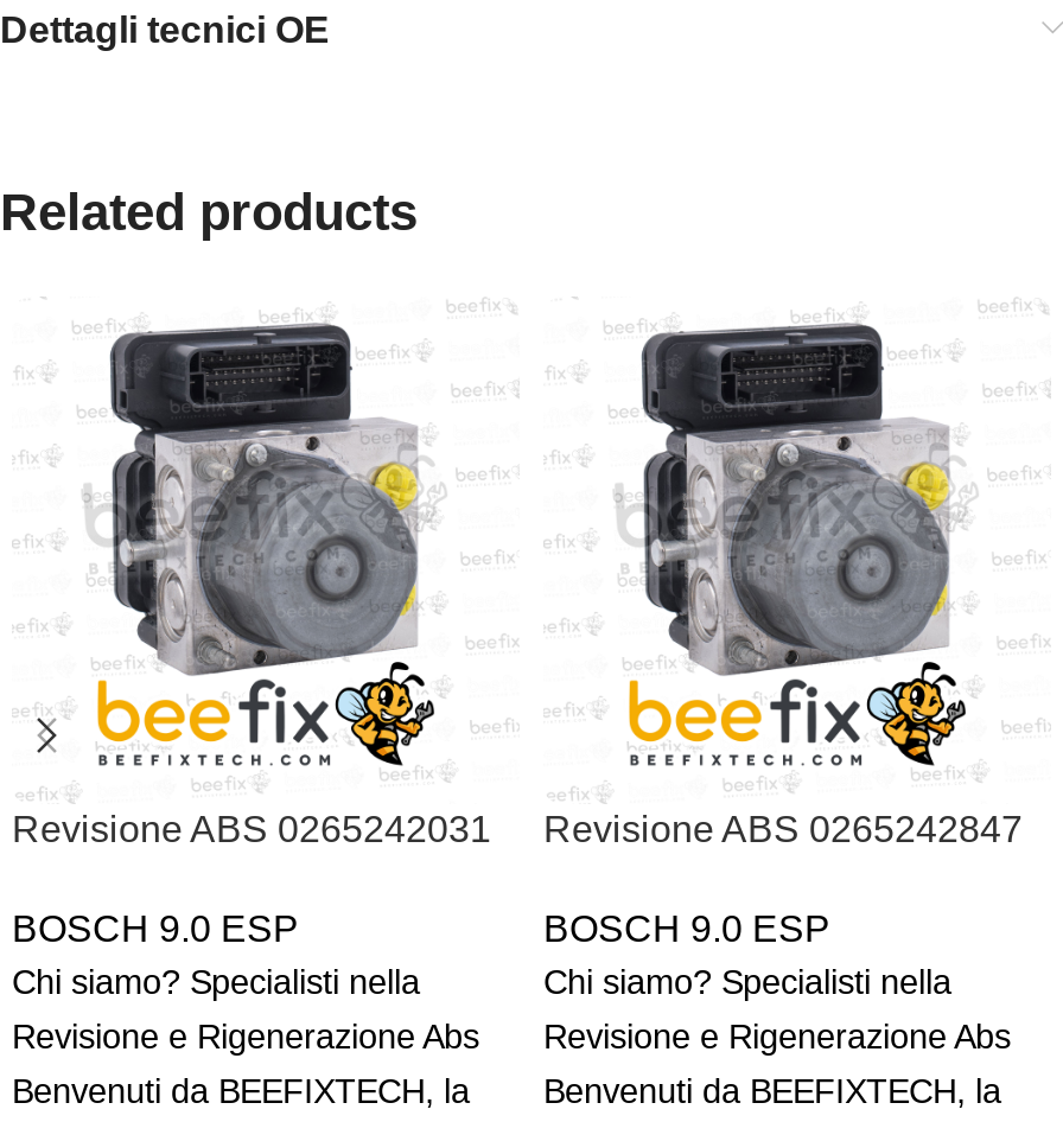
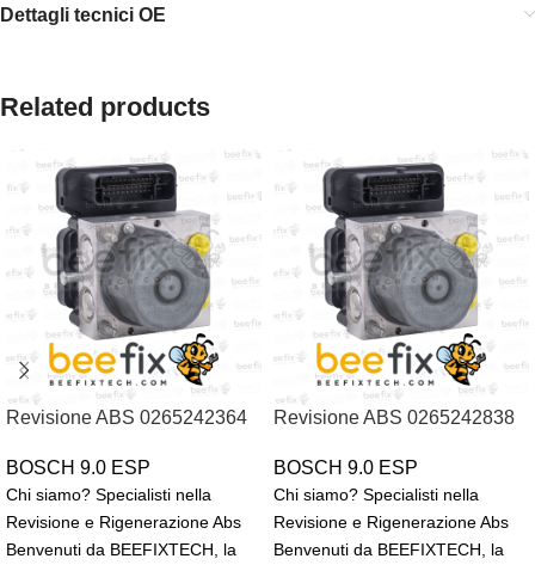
- Revisione ABS 0265242031
+ Revisione ABS 0265242364

- Revisione ABS 0265242847
+ Revisione ABS 0265242838
